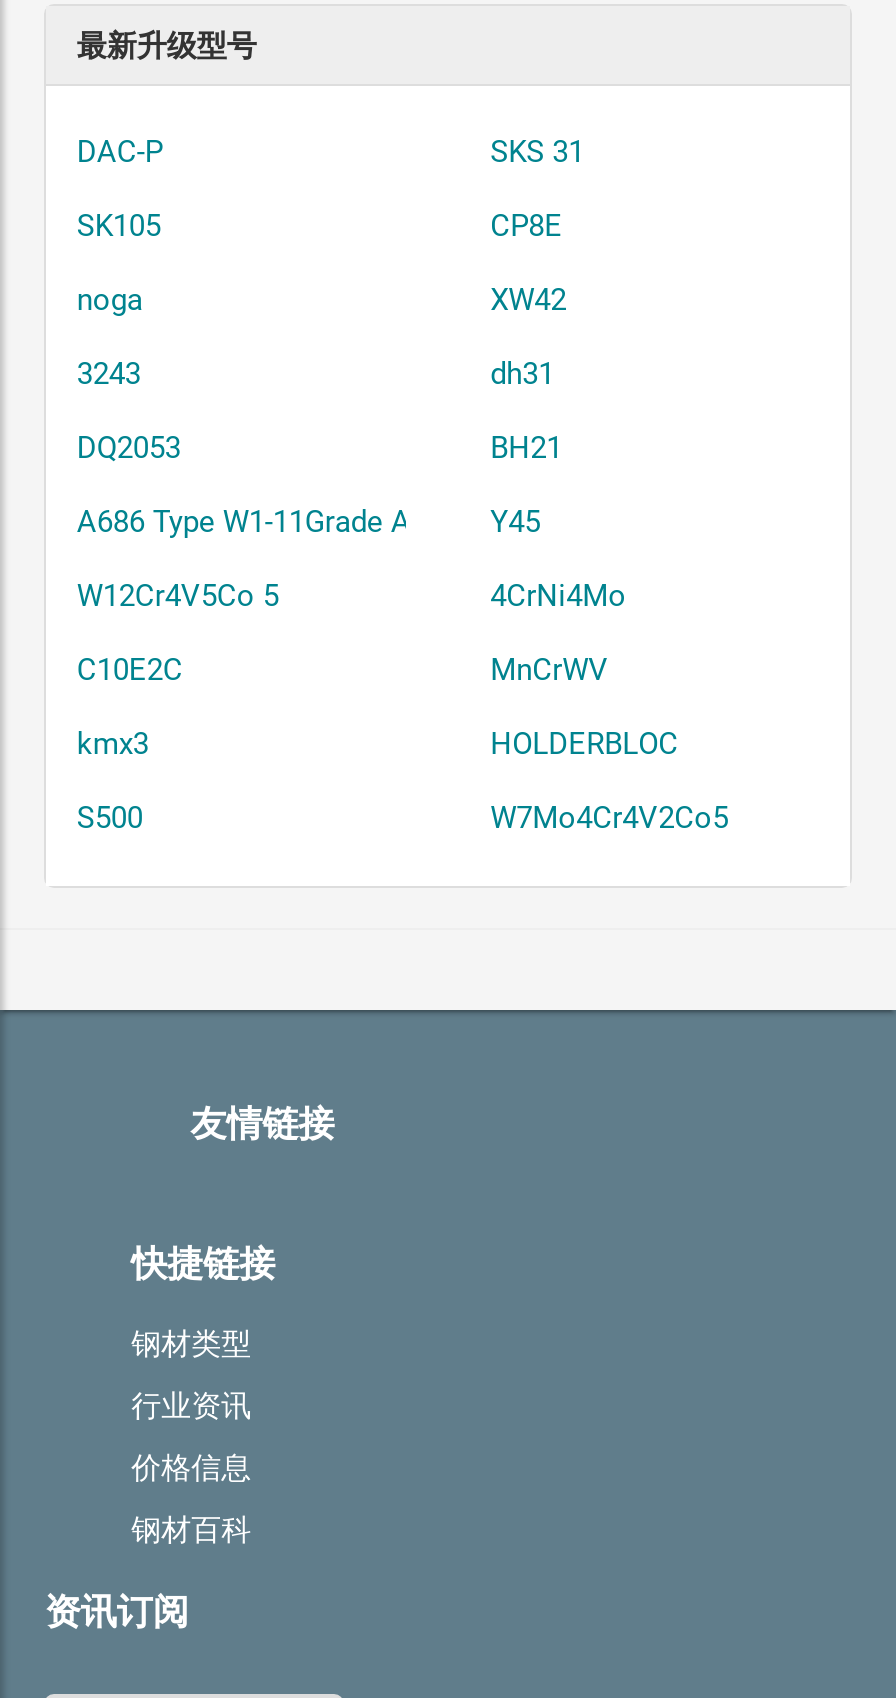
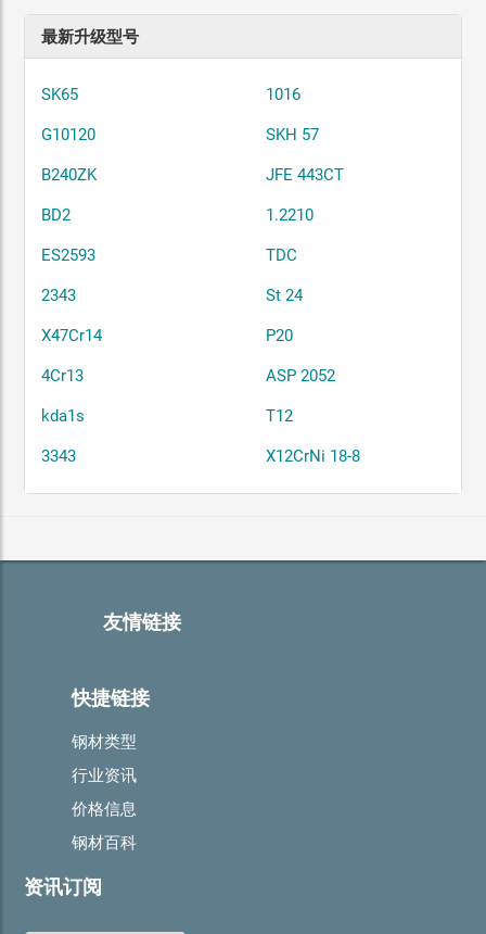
- DAC-P
- SKS 31
+ SK65
+ 1016

- SK105
- CP8E
+ G10120
+ SKH 57

- noga
- XW42
+ B240ZK
+ JFE 443CT

- 3243
- dh31
+ BD2
+ 1.2210

- DQ2053
- BH21
+ ES2593
+ TDC

- A686 Type W1-11Grade A
- Y45
+ 2343
+ St 24

- W12Cr4V5Co 5
- 4CrNi4Mo
+ X47Cr14
+ P20

- C10E2C
- MnCrWV
+ 4Cr13
+ ASP 2052

- kmx3
- HOLDERBLOC
+ kda1s
+ T12

- S500
- W7Mo4Cr4V2Co5
+ 3343
+ X12CrNi 18-8
